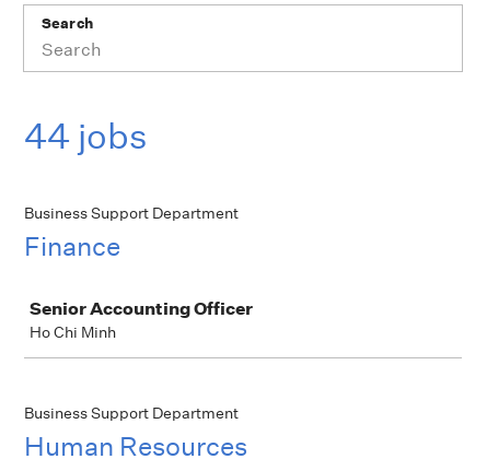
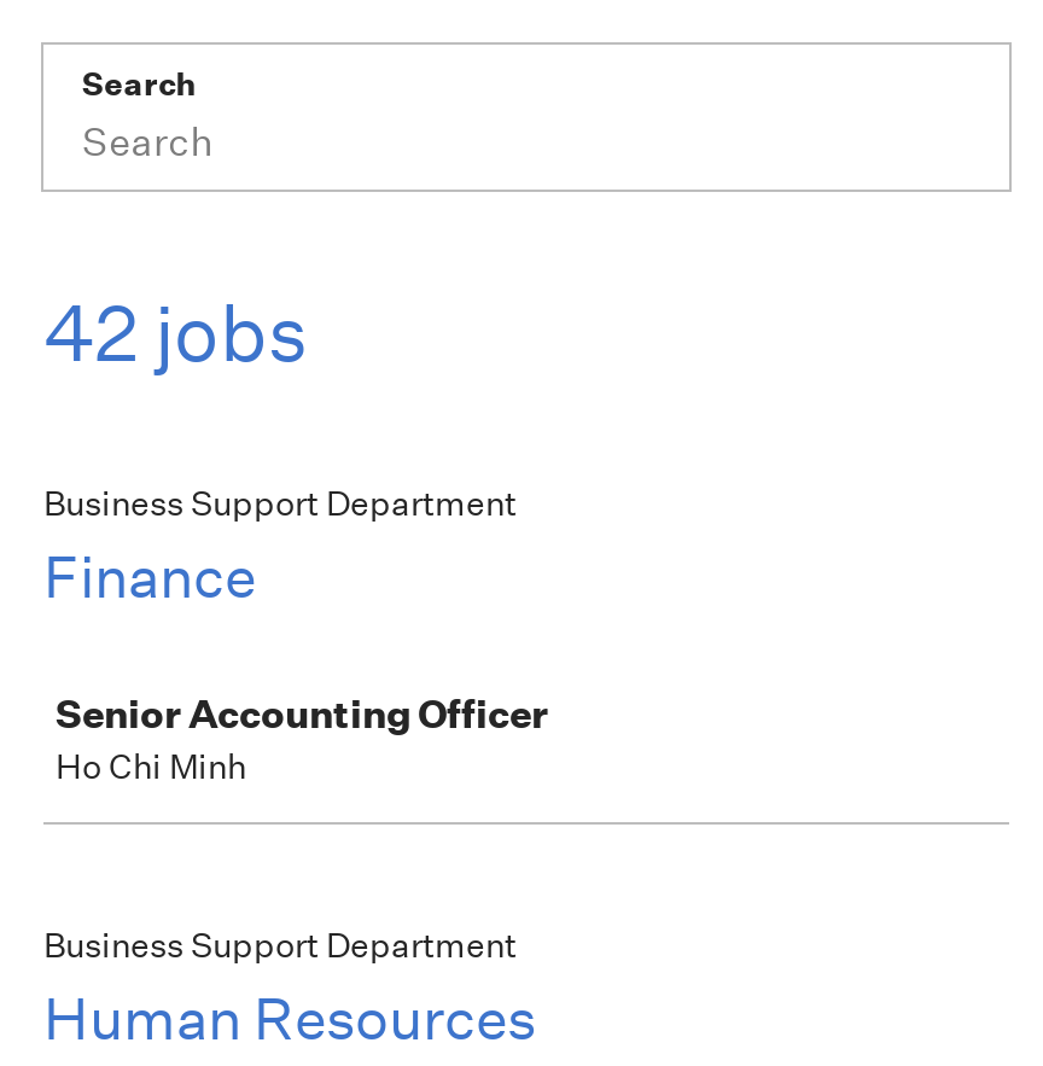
- 44 jobs
+ 42 jobs
